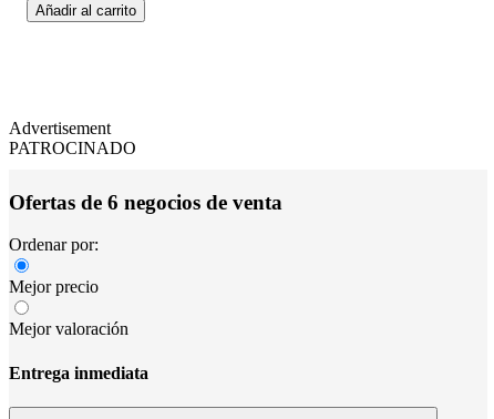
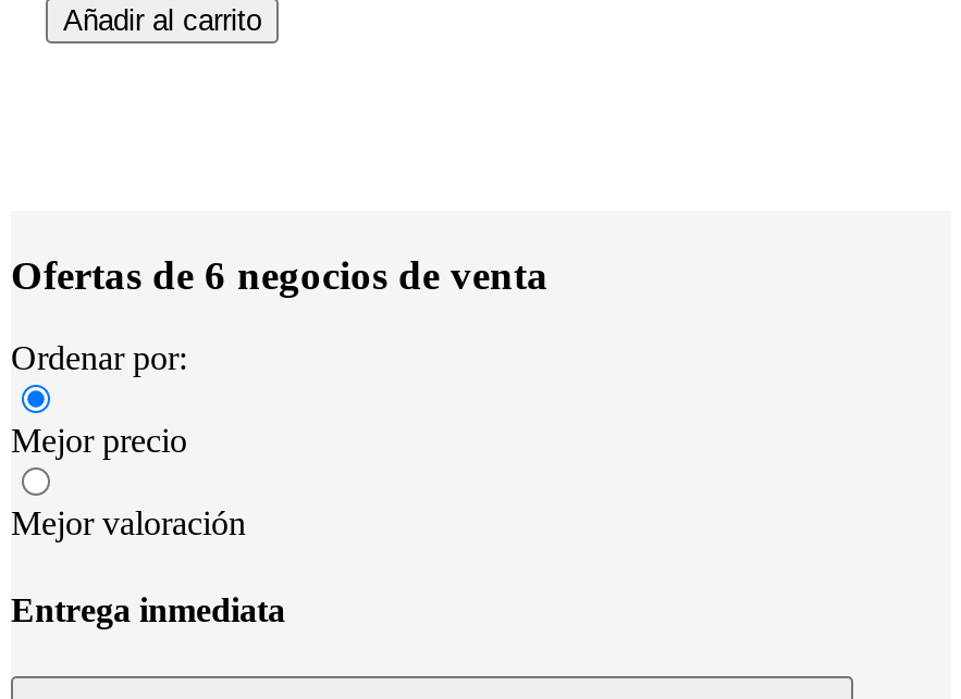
- Advertisement
- PATROCINADO
